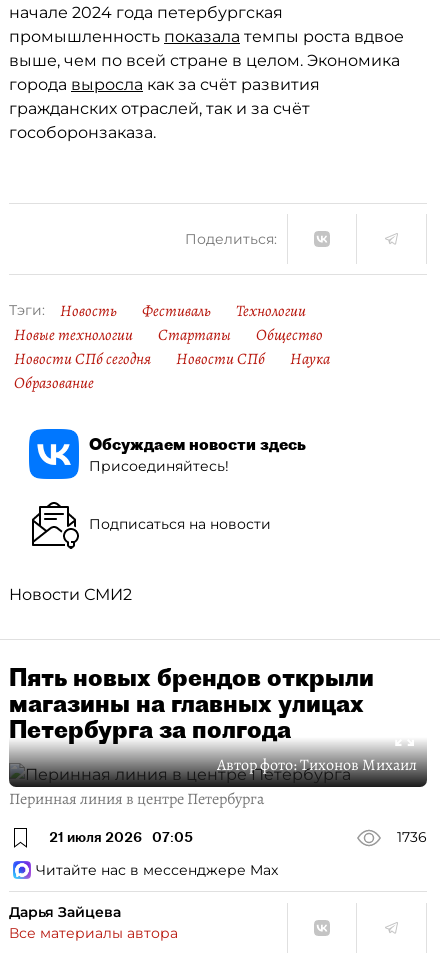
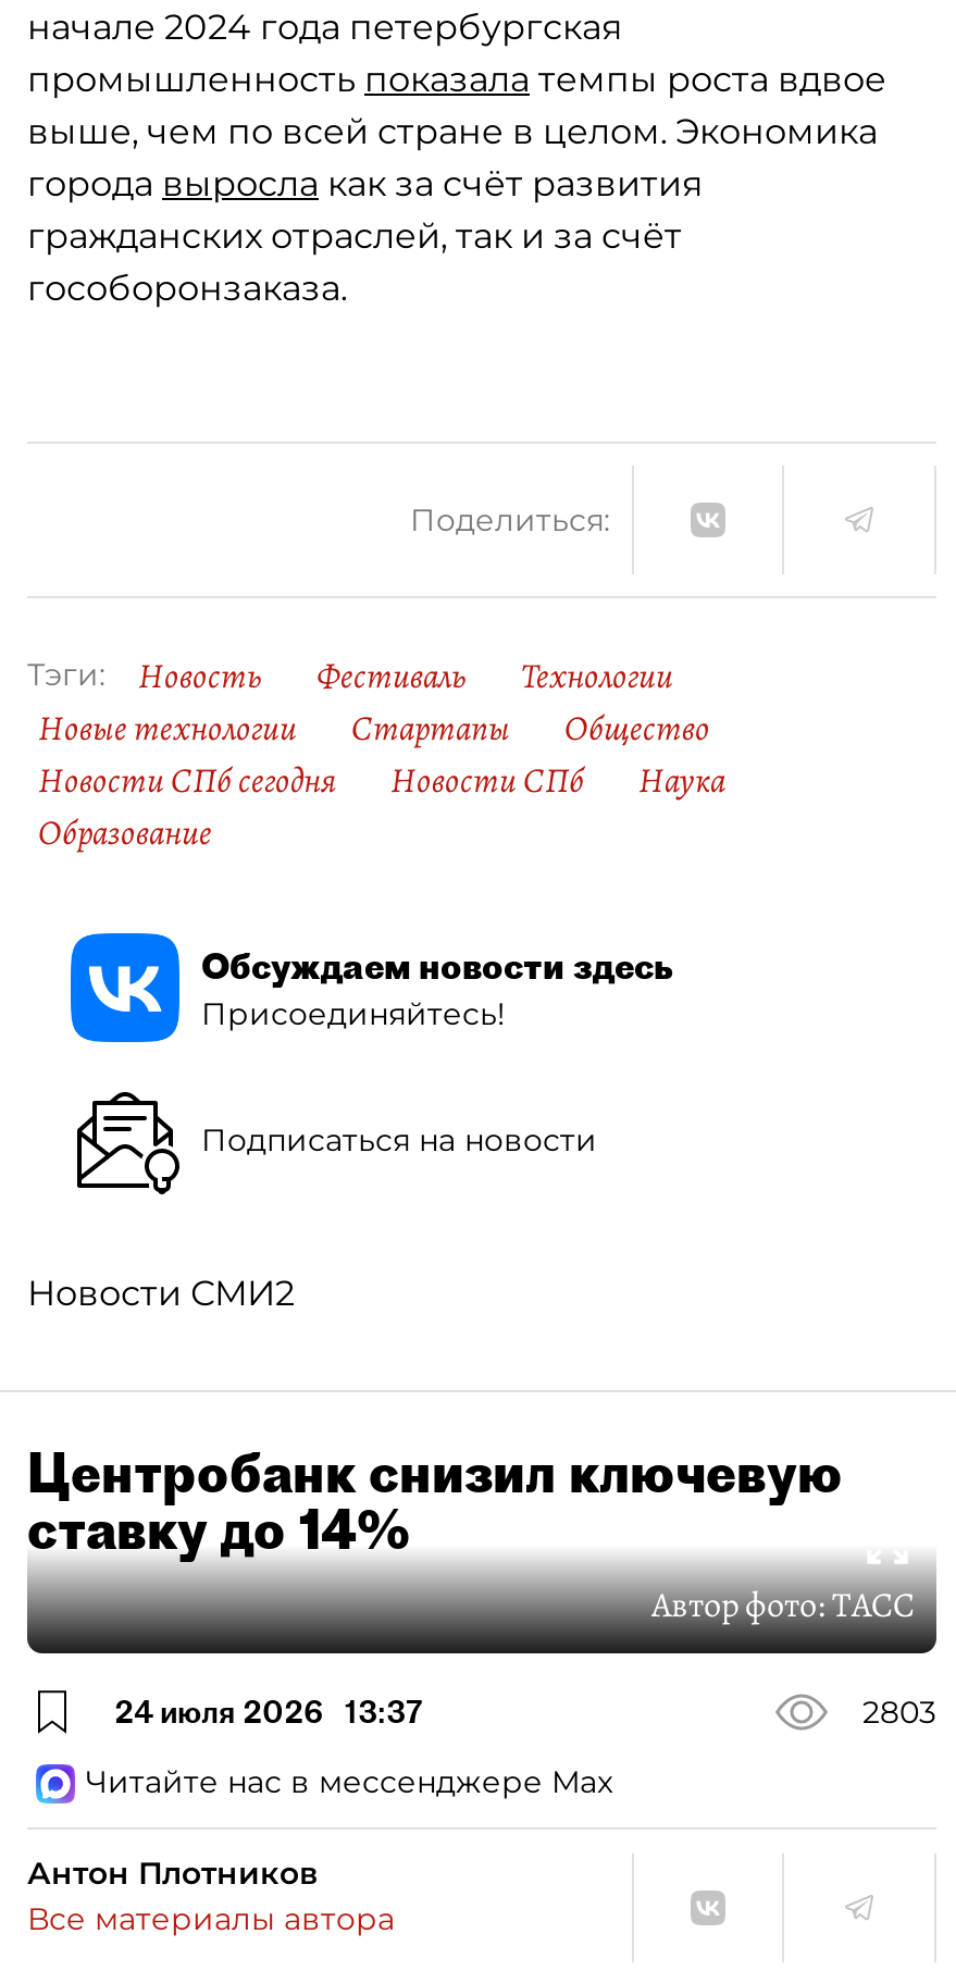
- Пять новых брендов открыли
- магазины на главных улицах
- Петербурга за полгода
- Автор фото: Тихонов Михаил
- Перинная линия в центре Петербурга
- 21 июля 2026 07:05
- 1736
+ Центробанк снизил ключевую
+ ставку до 14%
+ Автор фото:ТАСС
+ 24 июля 2026 13:37
+ 2803

- Дарья Зайцева
+ Антон Плотников
